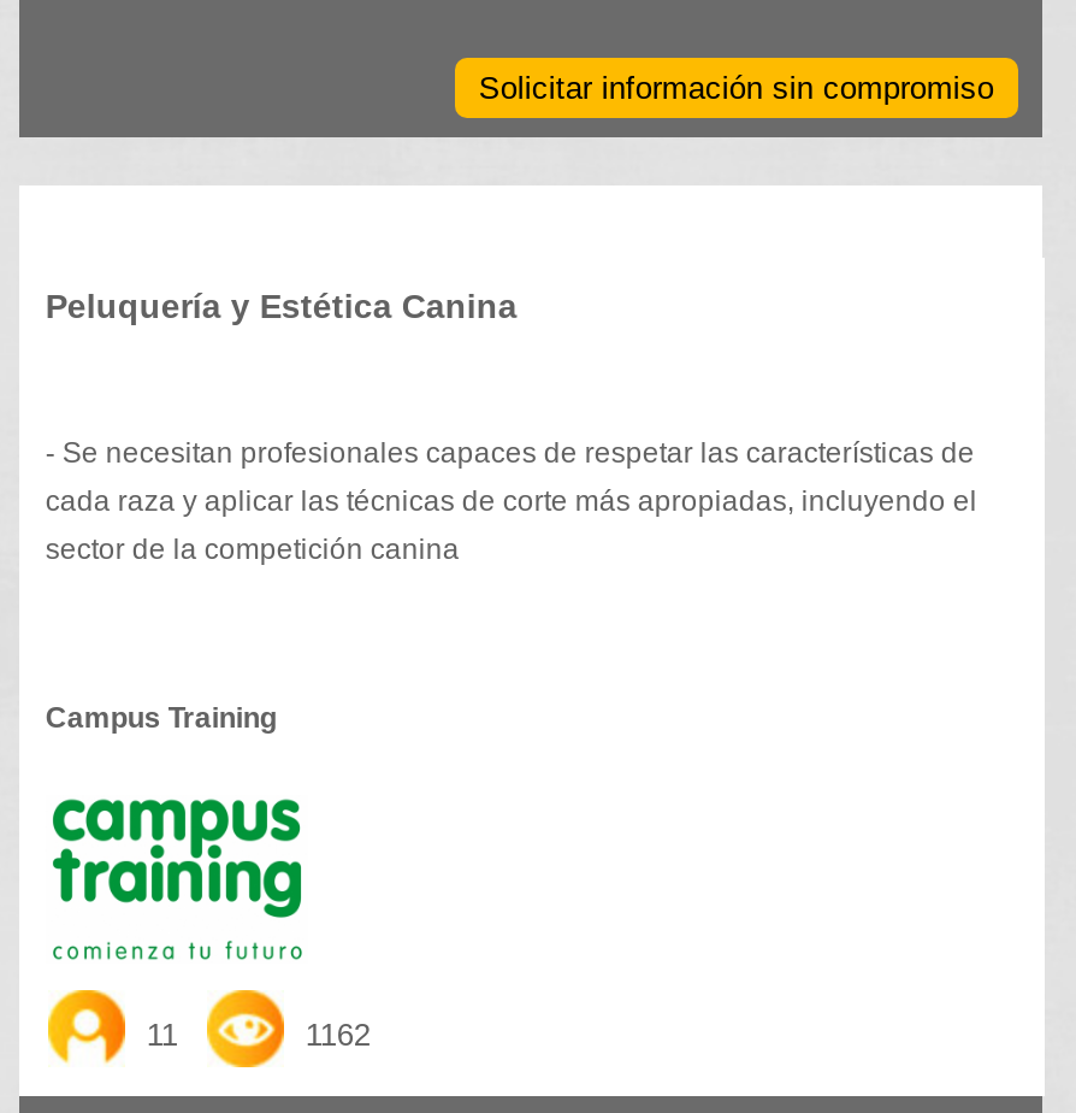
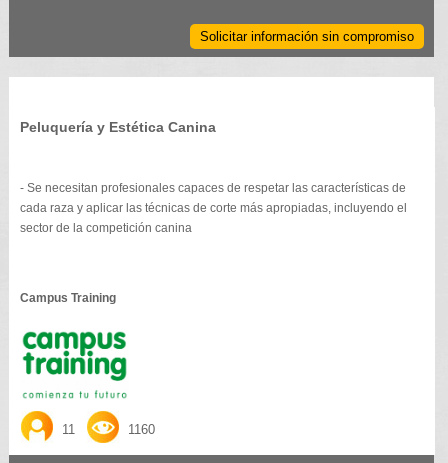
- 1162
+ 1160
